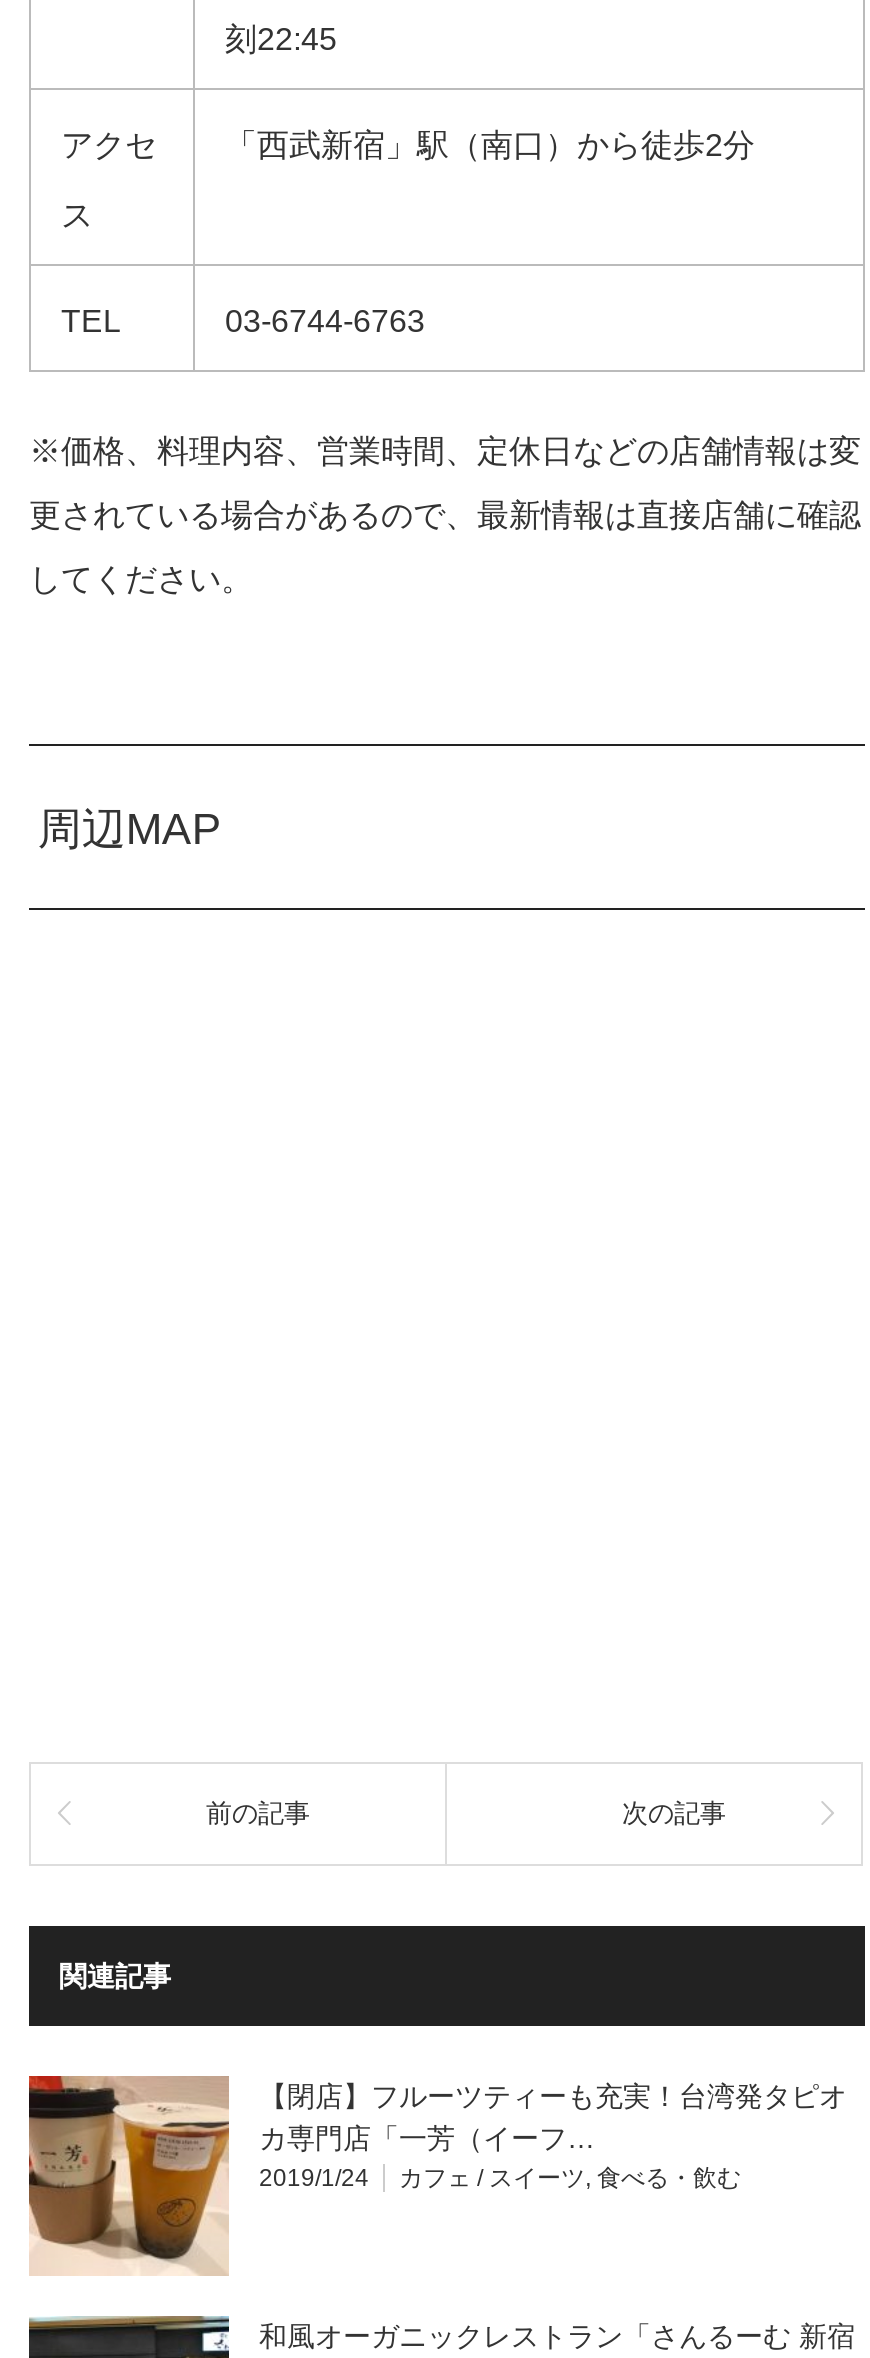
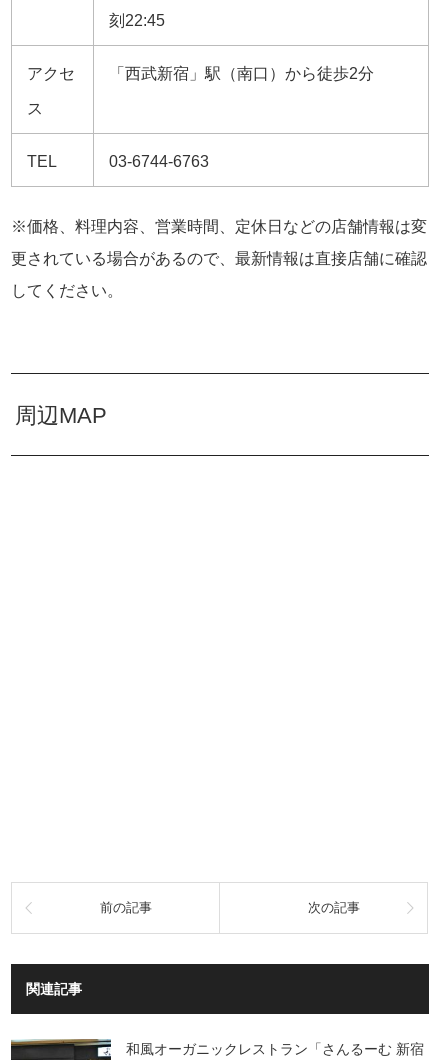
- [image]
- 【閉店】フルーツティーも充実！台湾発タピオ
- カ専門店「一芳（イーフ…
- 2019/1/24
- カフェ / スイーツ,食べる・飲む
